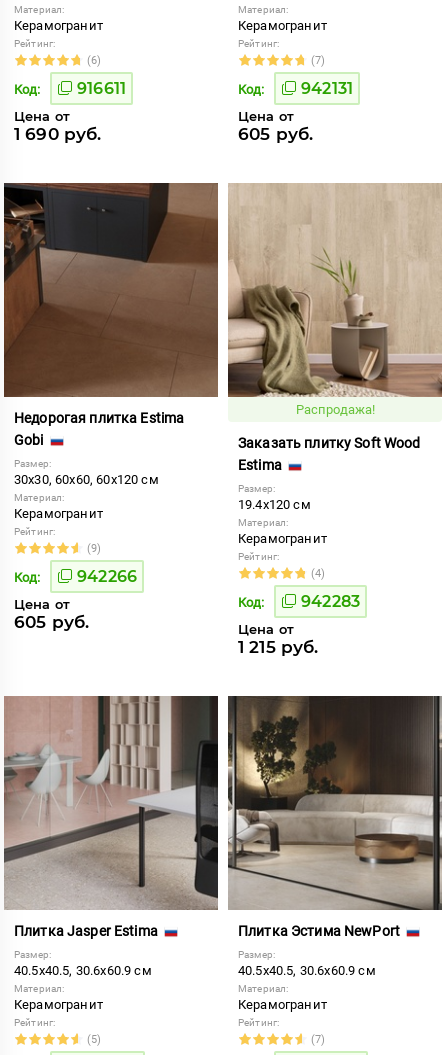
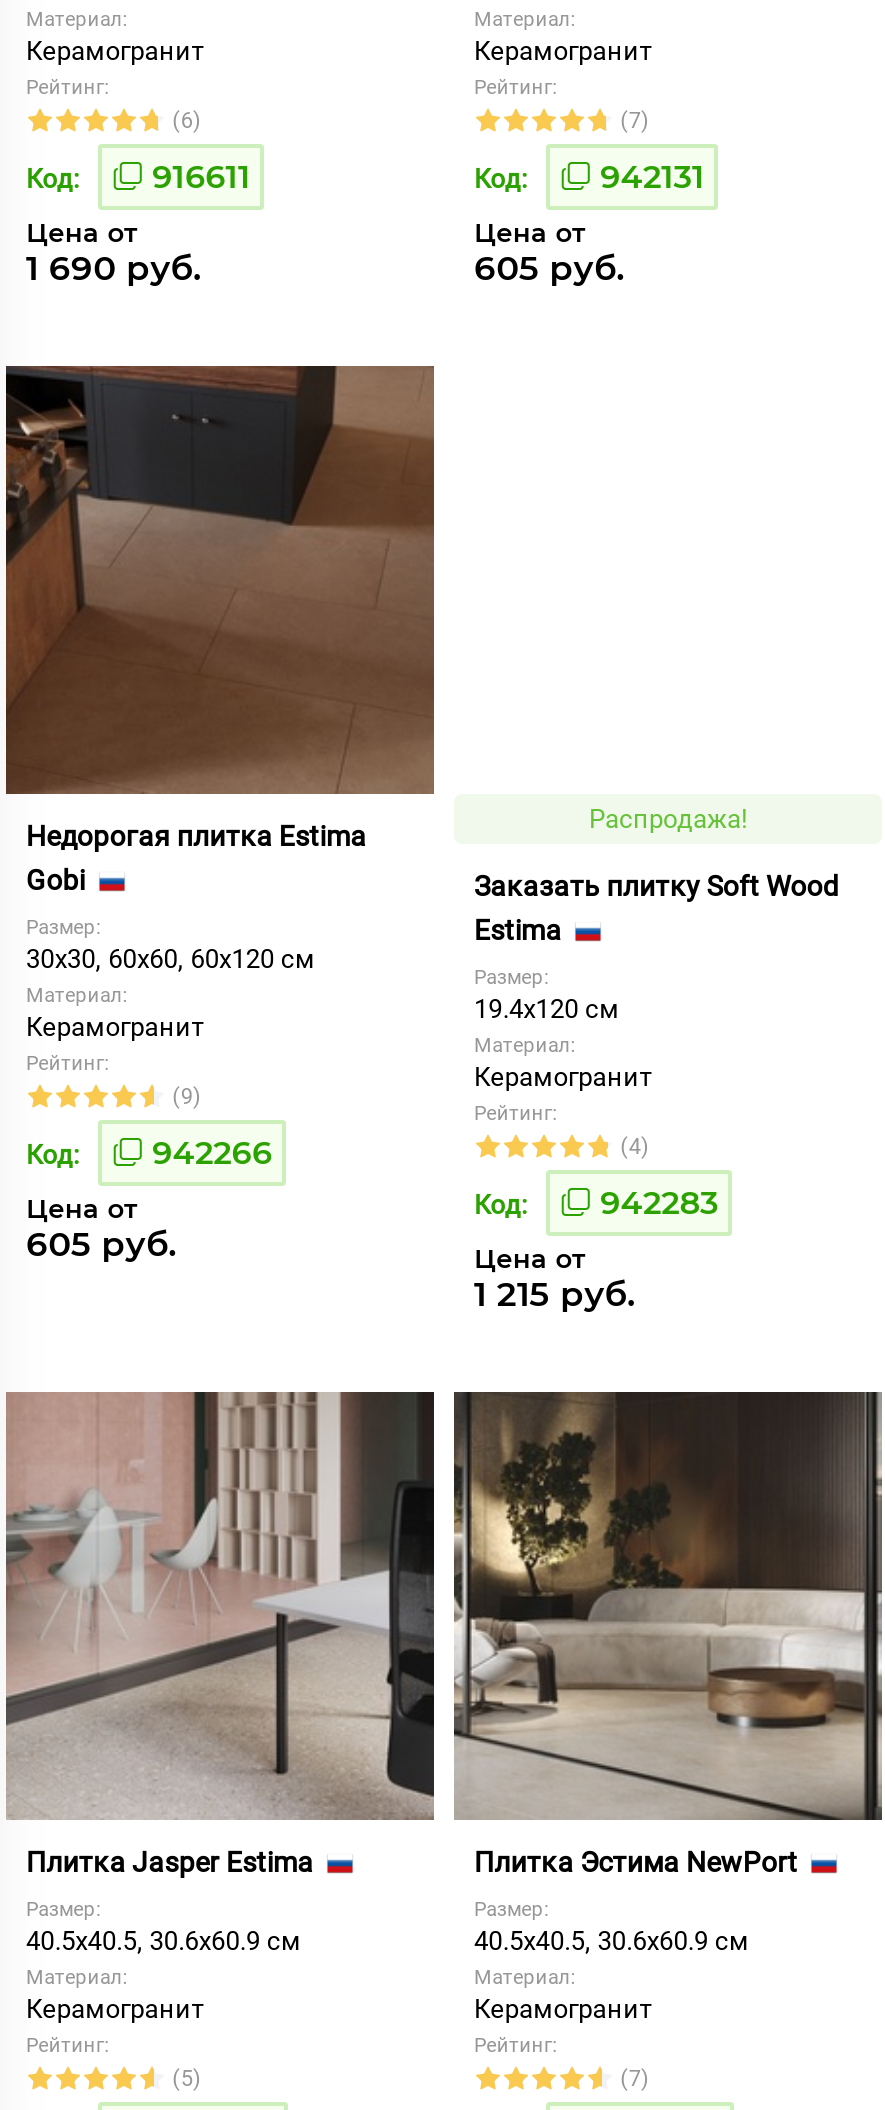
- [image]
